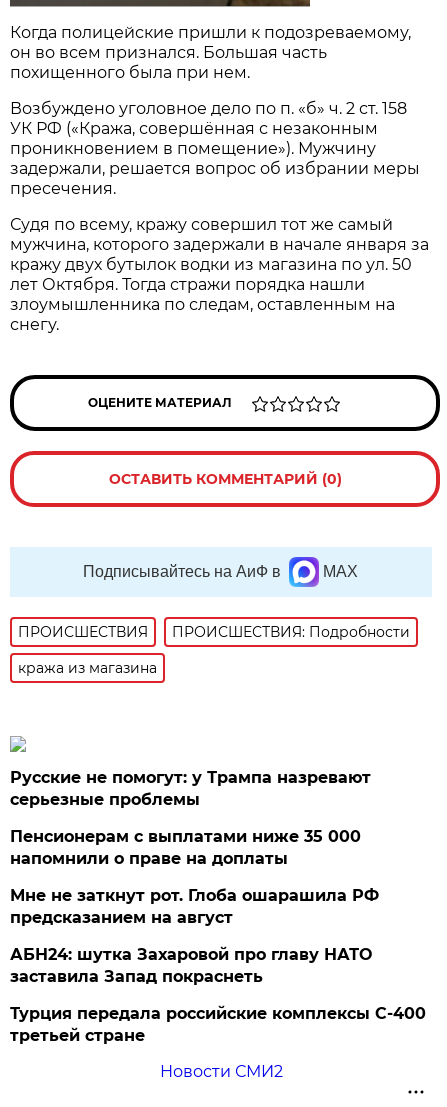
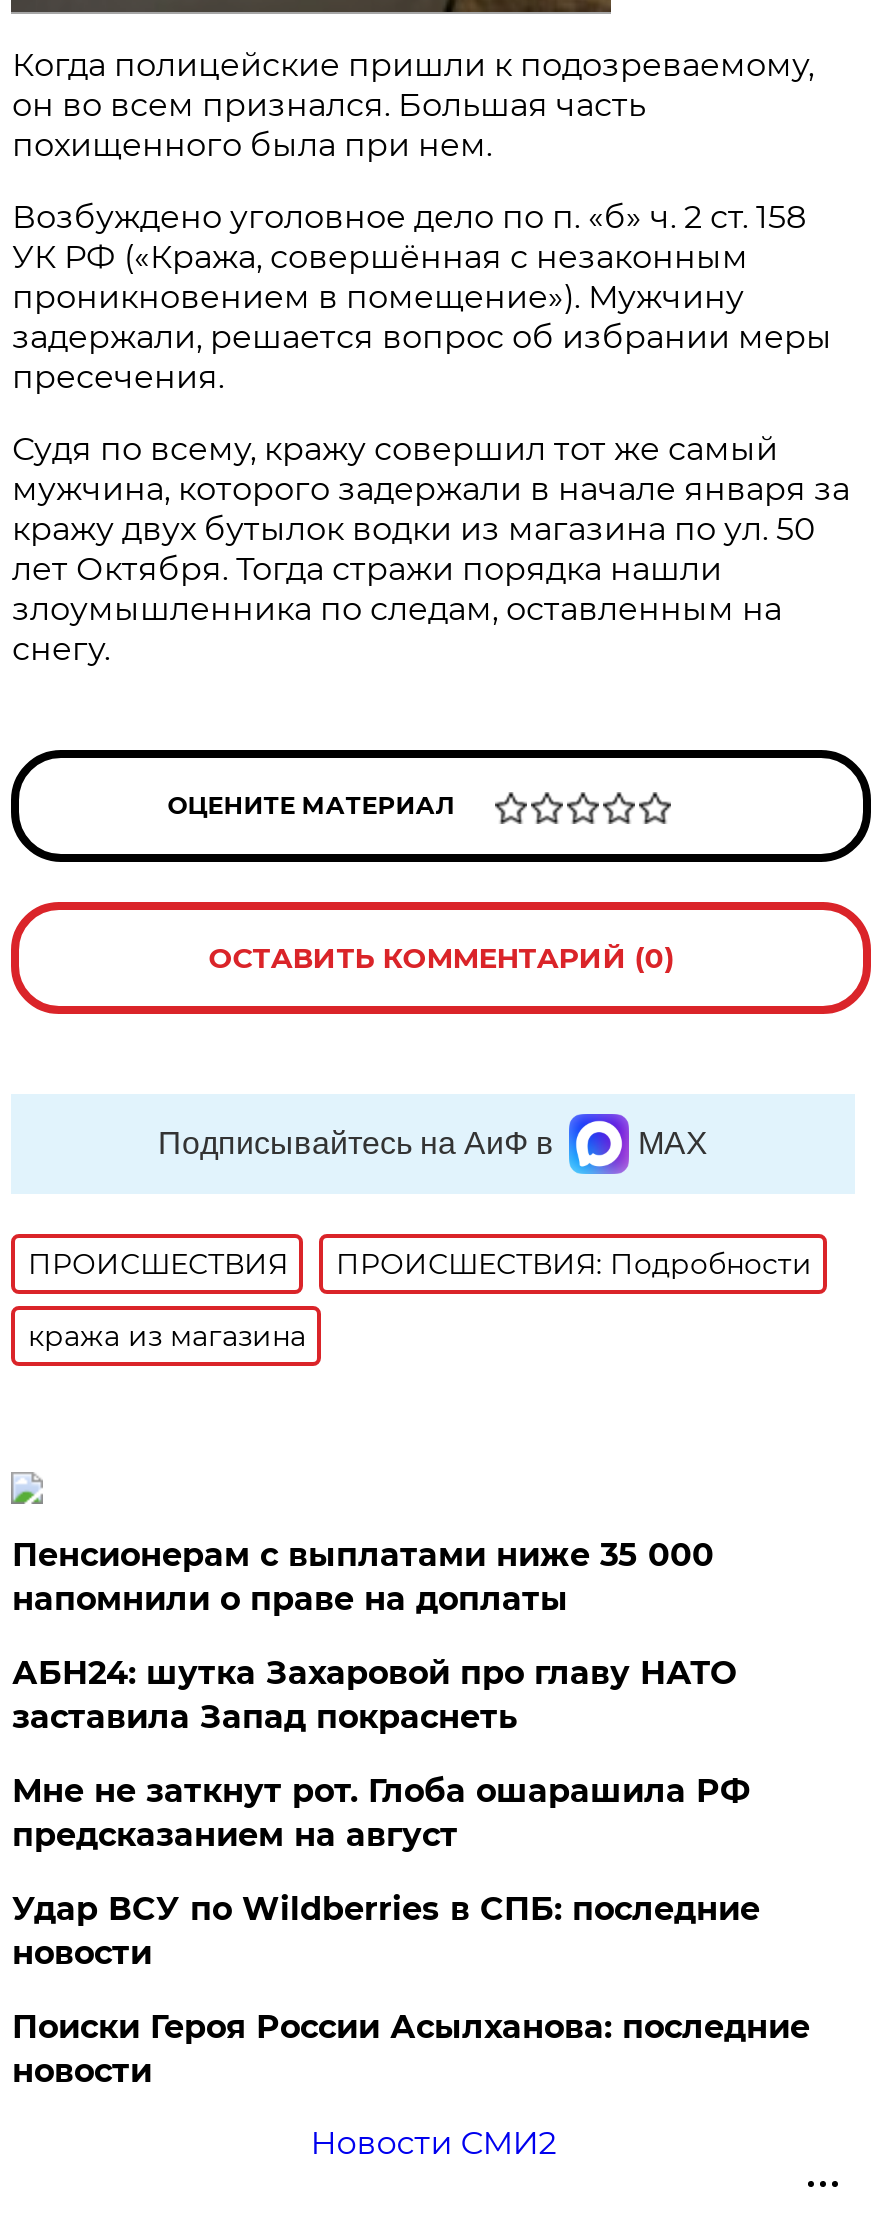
- Русские не помогут: у Трампа назревают
- серьезные проблемы

moved up: Пенсионерам с выплатами ниже 35 000 | напомнили о праве на доплаты

+ Удар ВСУ по Wildberries в СПБ: последние
+ новости

moved up: АБН24: шутка Захаровой про главу НАТО | заставила Запад покраснеть

- Турция передала российские комплексы С-400
- третьей стране
+ Поиски Героя России Асылханова: последние
+ новости
